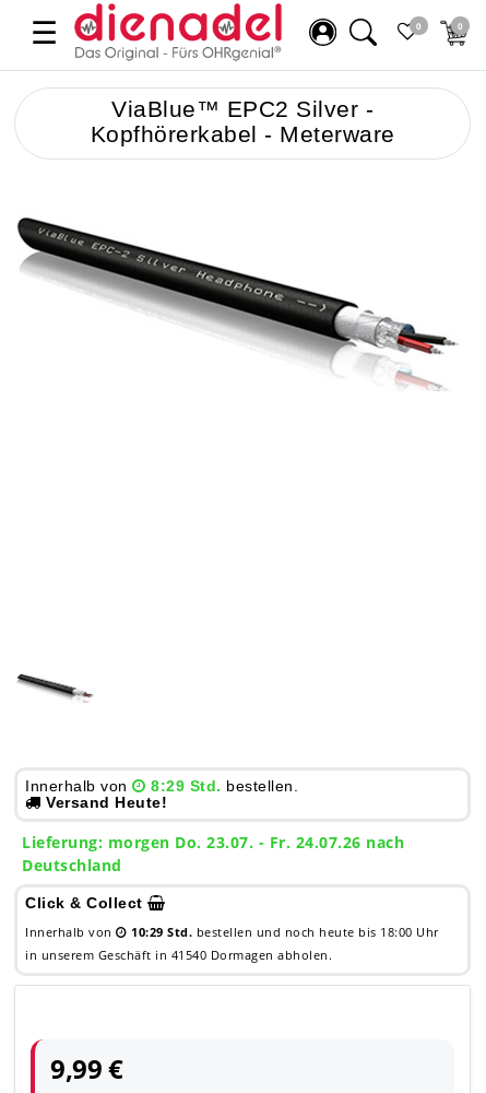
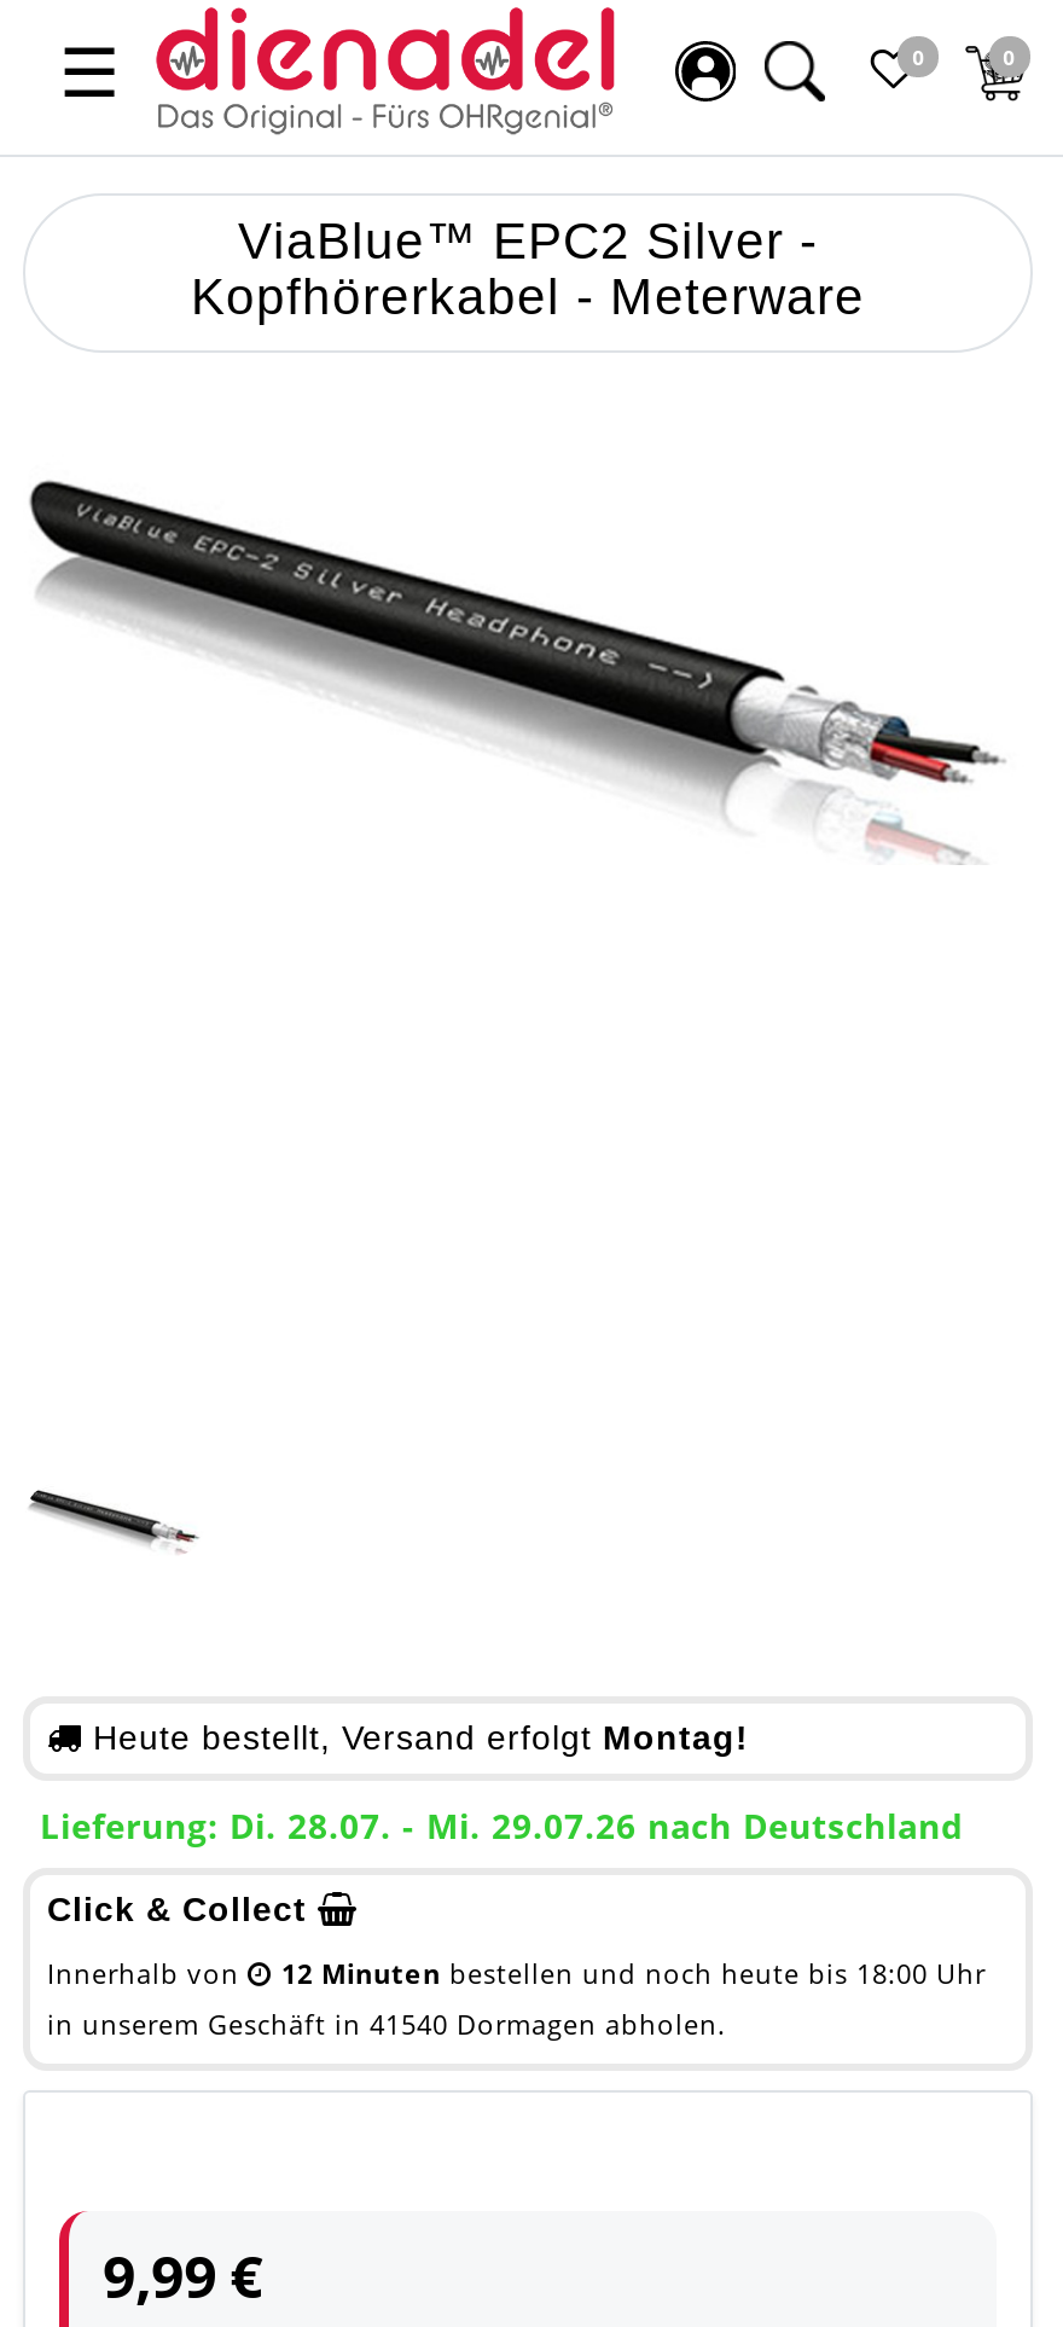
- Innerhalb von
- 8:29 Std. bestellen.
- Versand Heute!
+ Heute bestellt, Versand erfolgt Montag!

- Lieferung: morgen Do. 23.07. - Fr. 24.07.26 nach
- Deutschland
+ Lieferung: Di. 28.07. - Mi. 29.07.26 nach Deutschland

- 10:29 Std. bestellen und noch heute bis 18:00 Uhr
+ 12 Minuten bestellen und noch heute bis 18:00 Uhr
